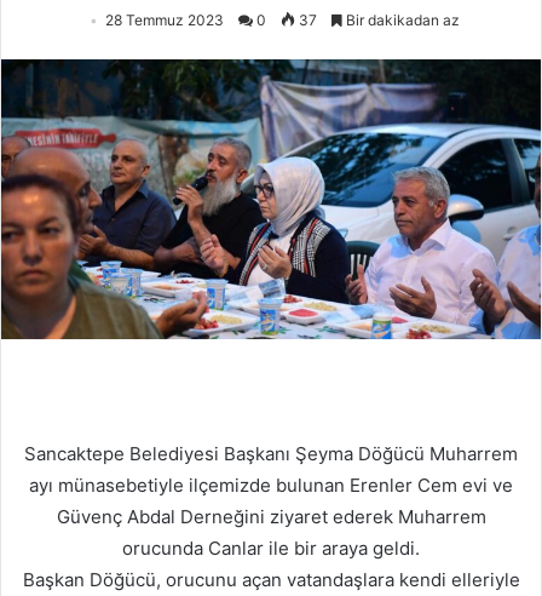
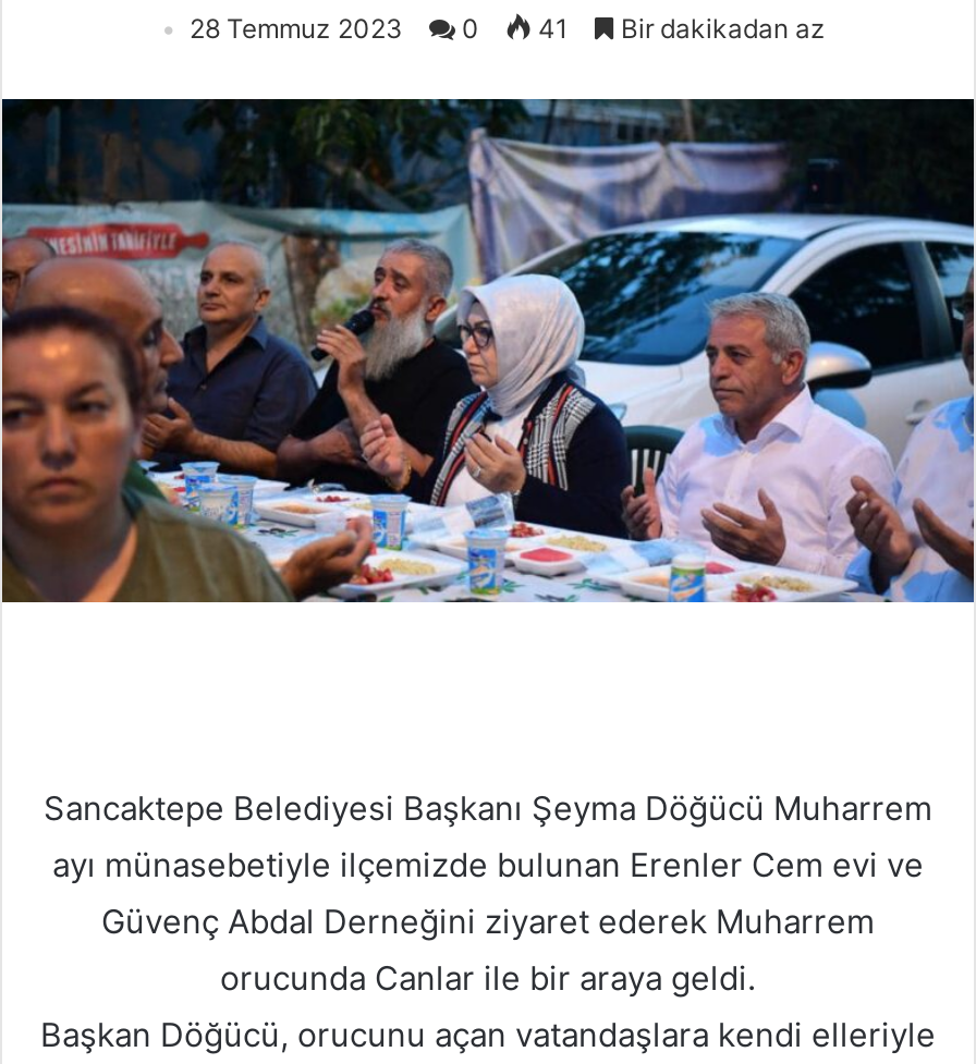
- 28 Temmuz 2023 0 37 Bir dakikadan az
+ 28 Temmuz 2023 0 41 Bir dakikadan az
